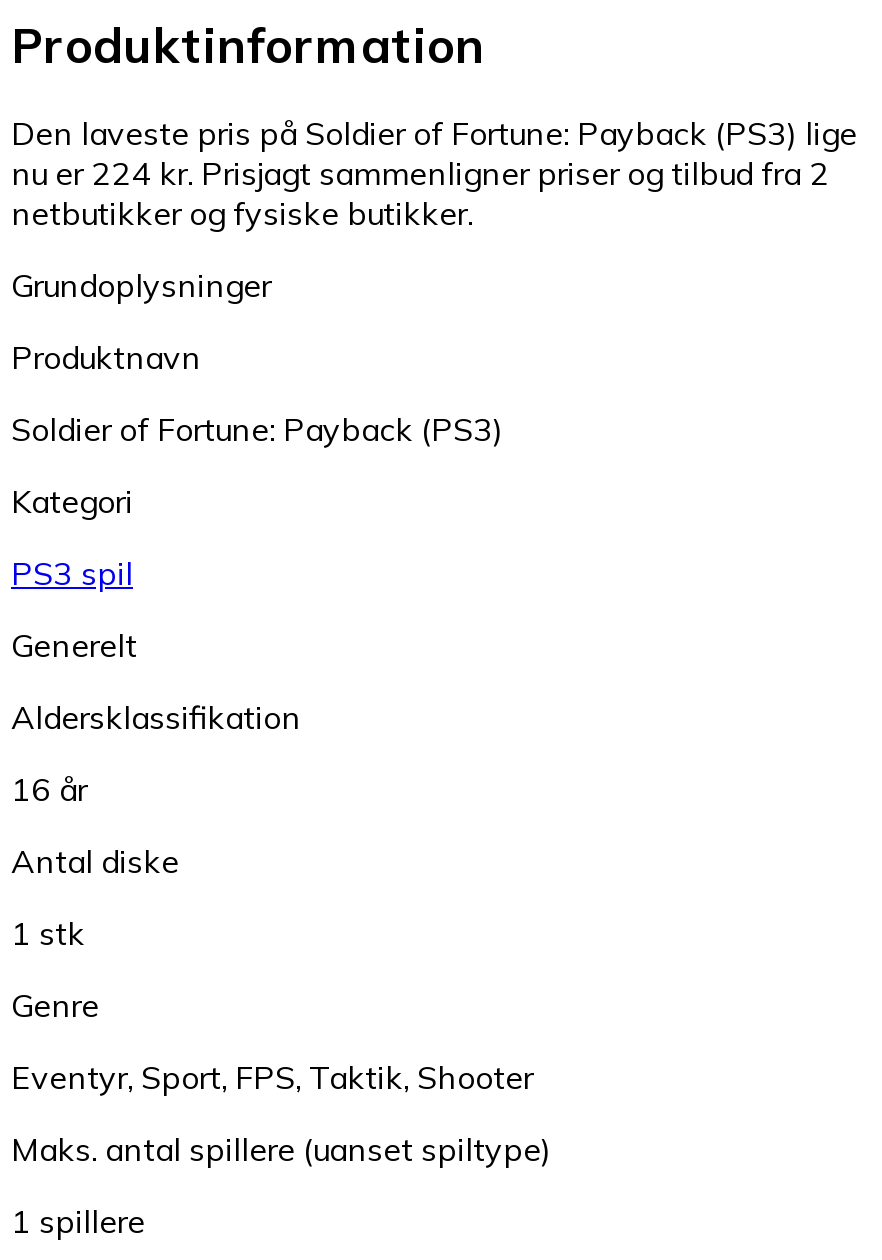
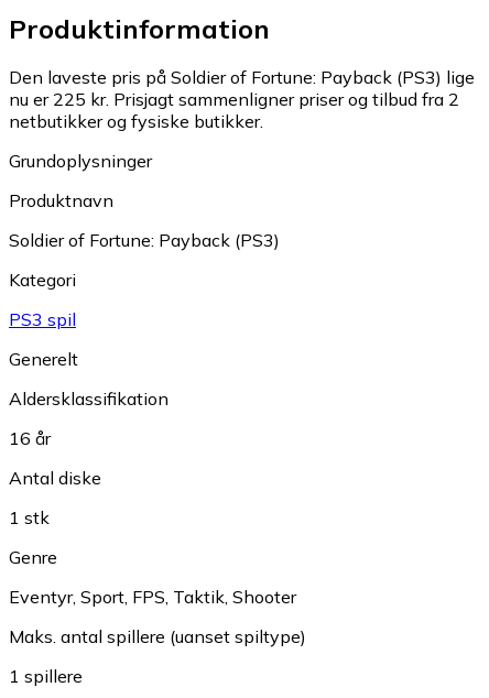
- nu er 224 kr. Prisjagt sammenligner priser og tilbud fra 2
+ nu er 225 kr. Prisjagt sammenligner priser og tilbud fra 2
